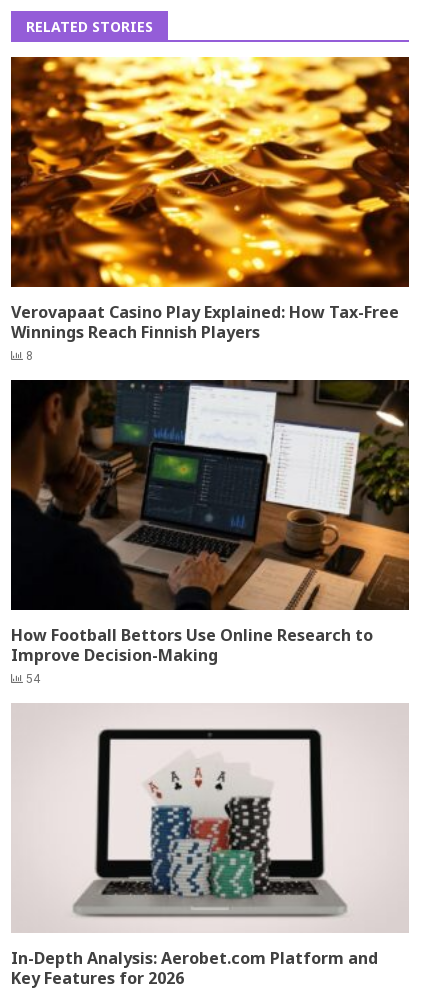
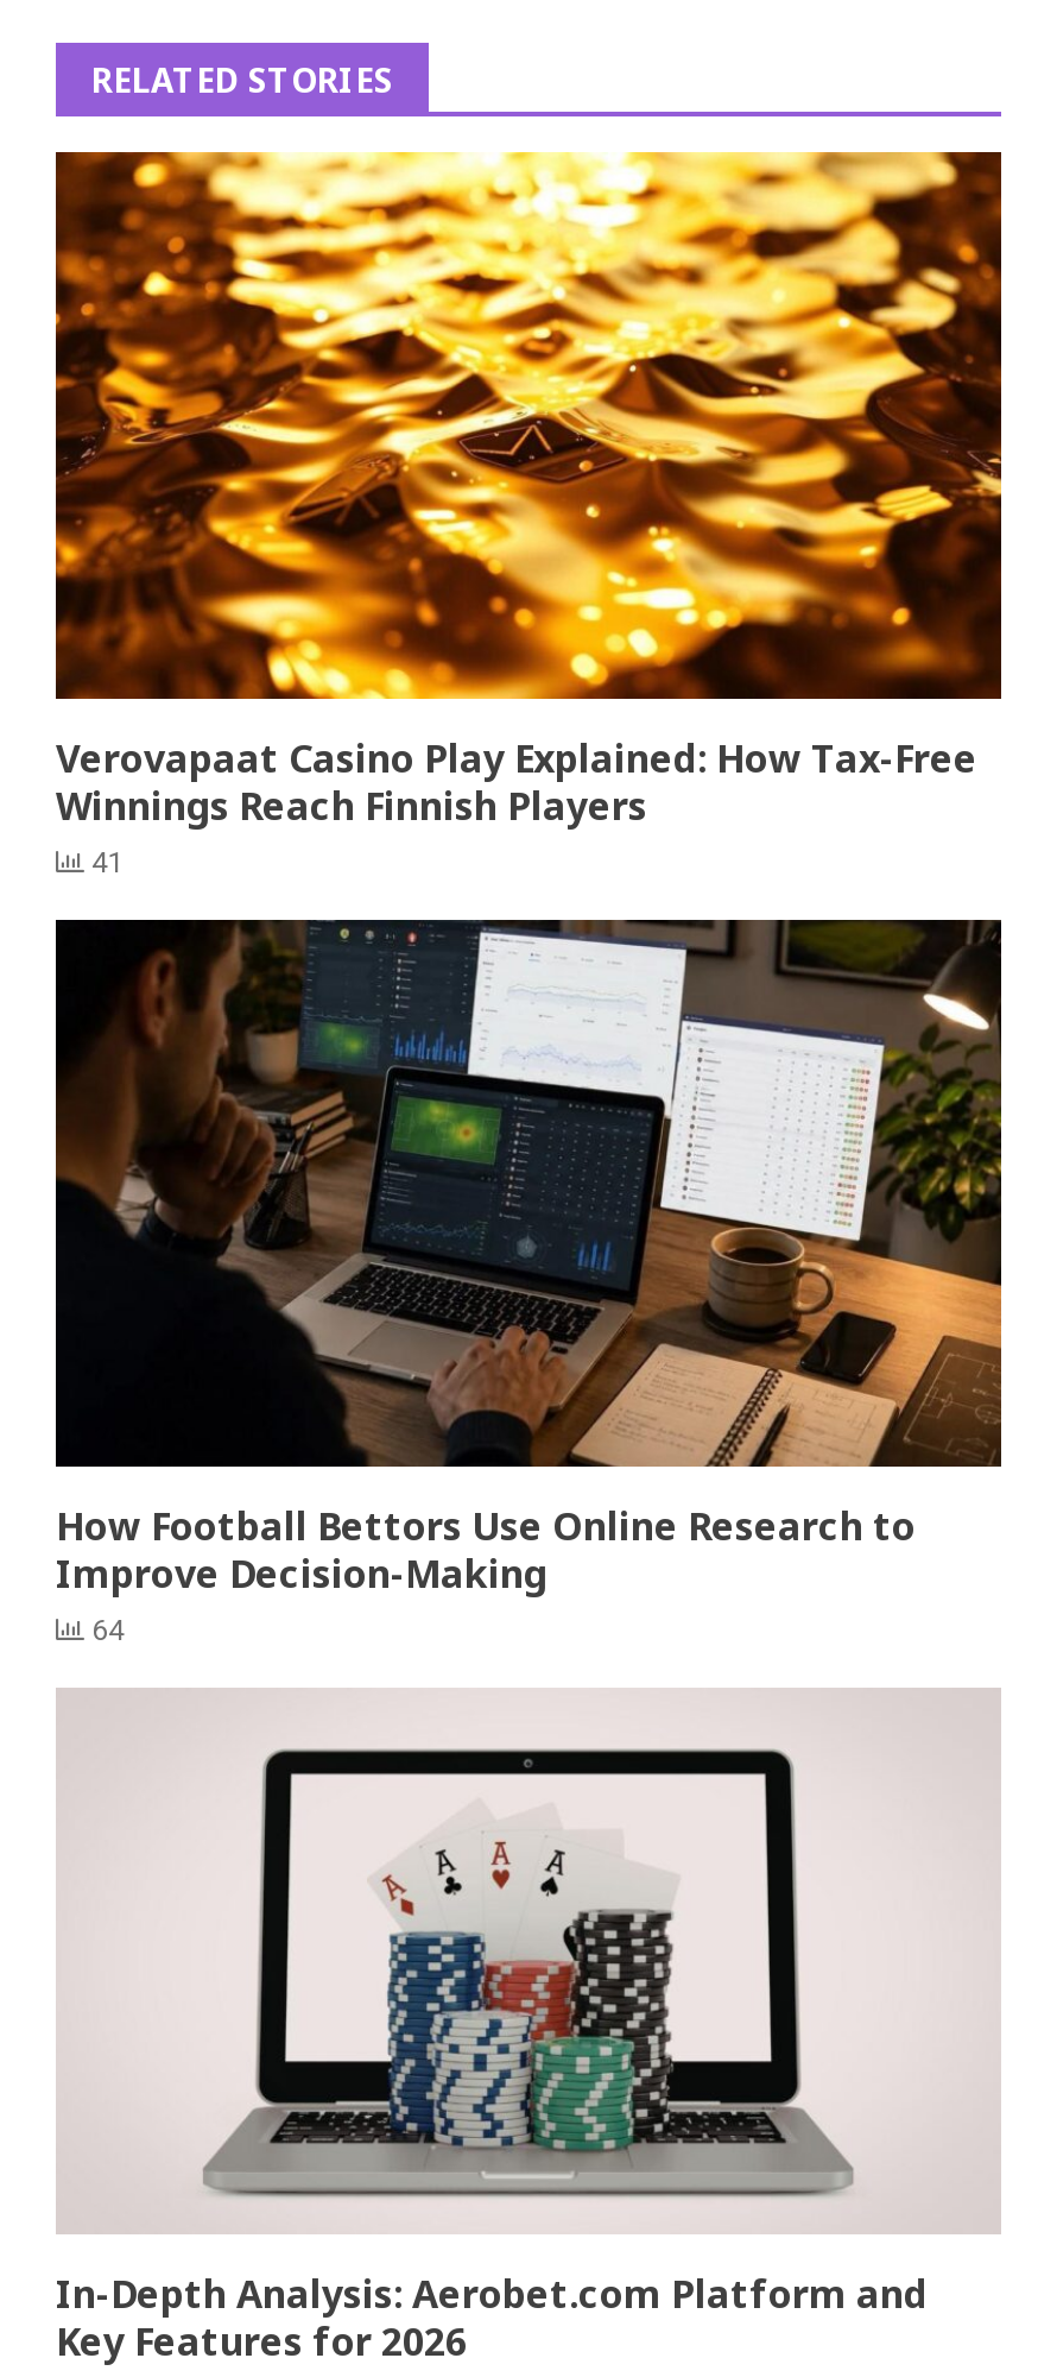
- 8
+ 41

- 54
+ 64
